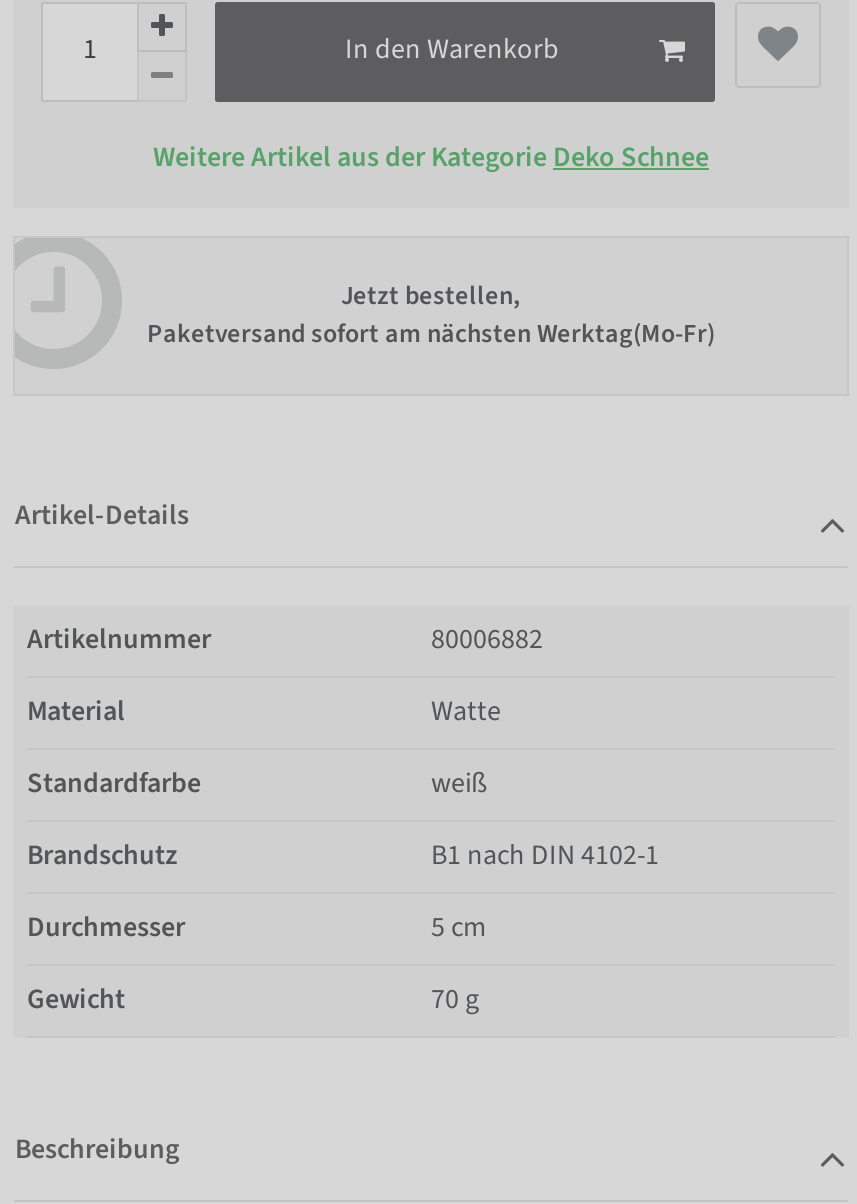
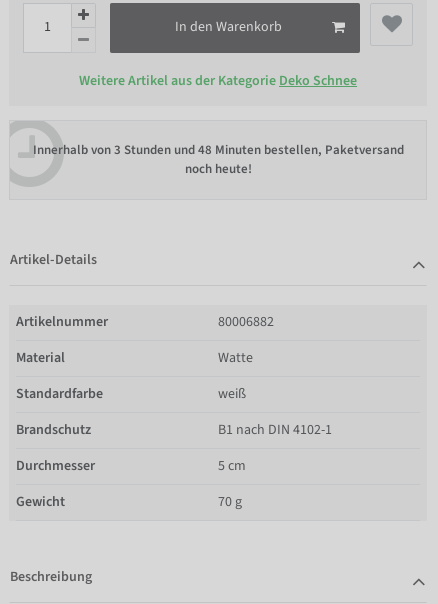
- Jetzt bestellen,
- Paketversand sofort am nächsten Werktag(Mo-Fr)
+ Innerhalb von 3 Stunden und 48 Minuten bestellen, Paketversand
+ noch heute!
